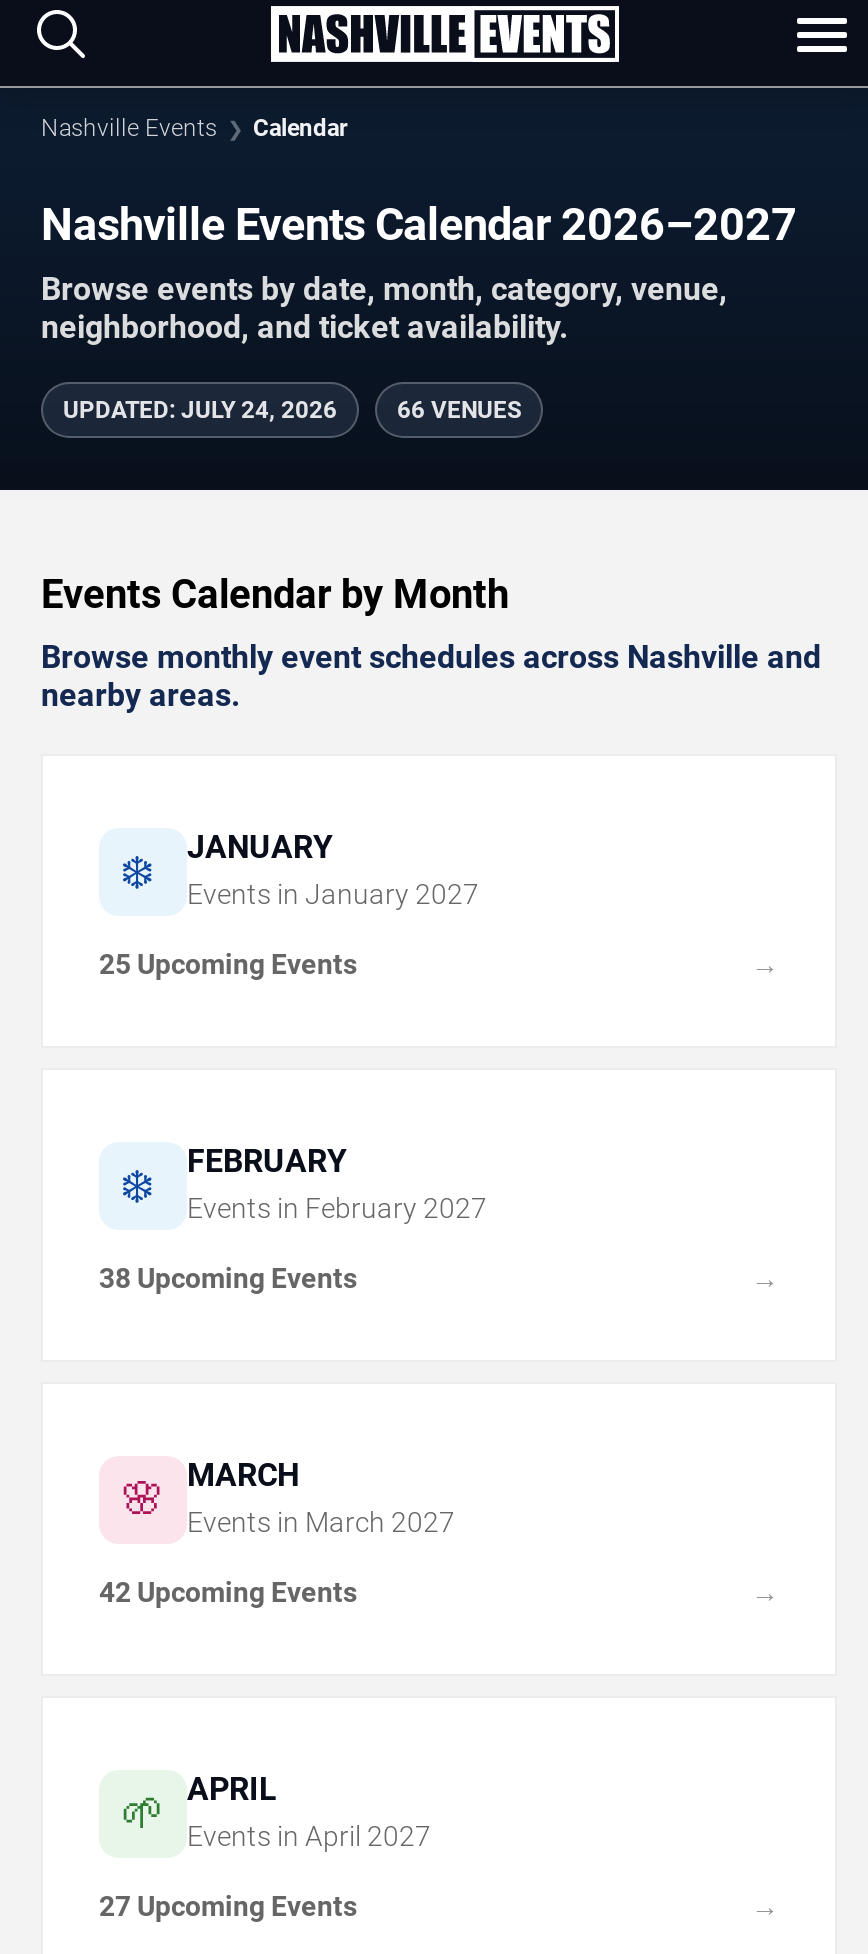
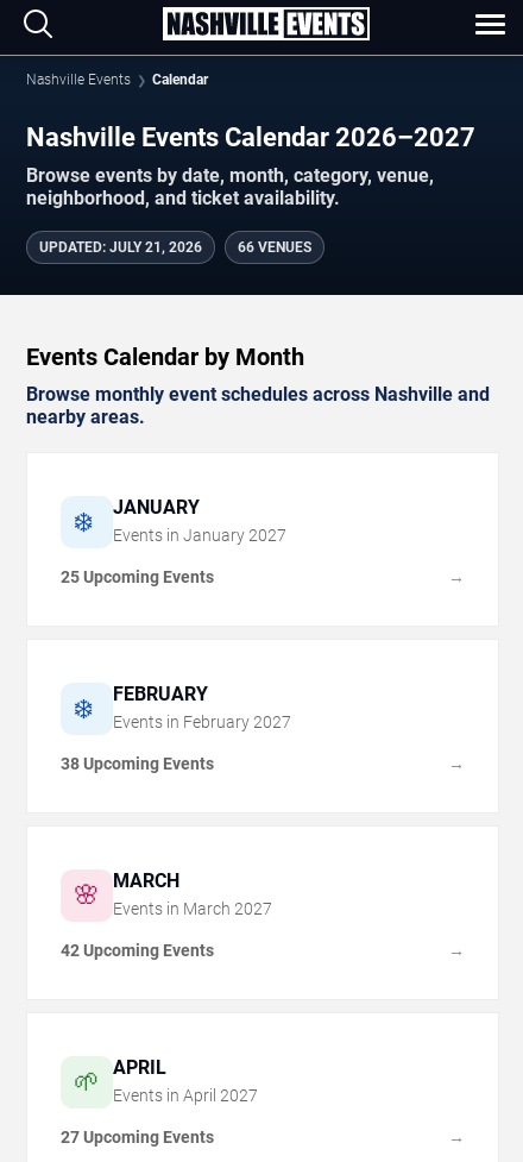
- UPDATED: JULY 24, 2026
+ UPDATED: JULY 21, 2026
